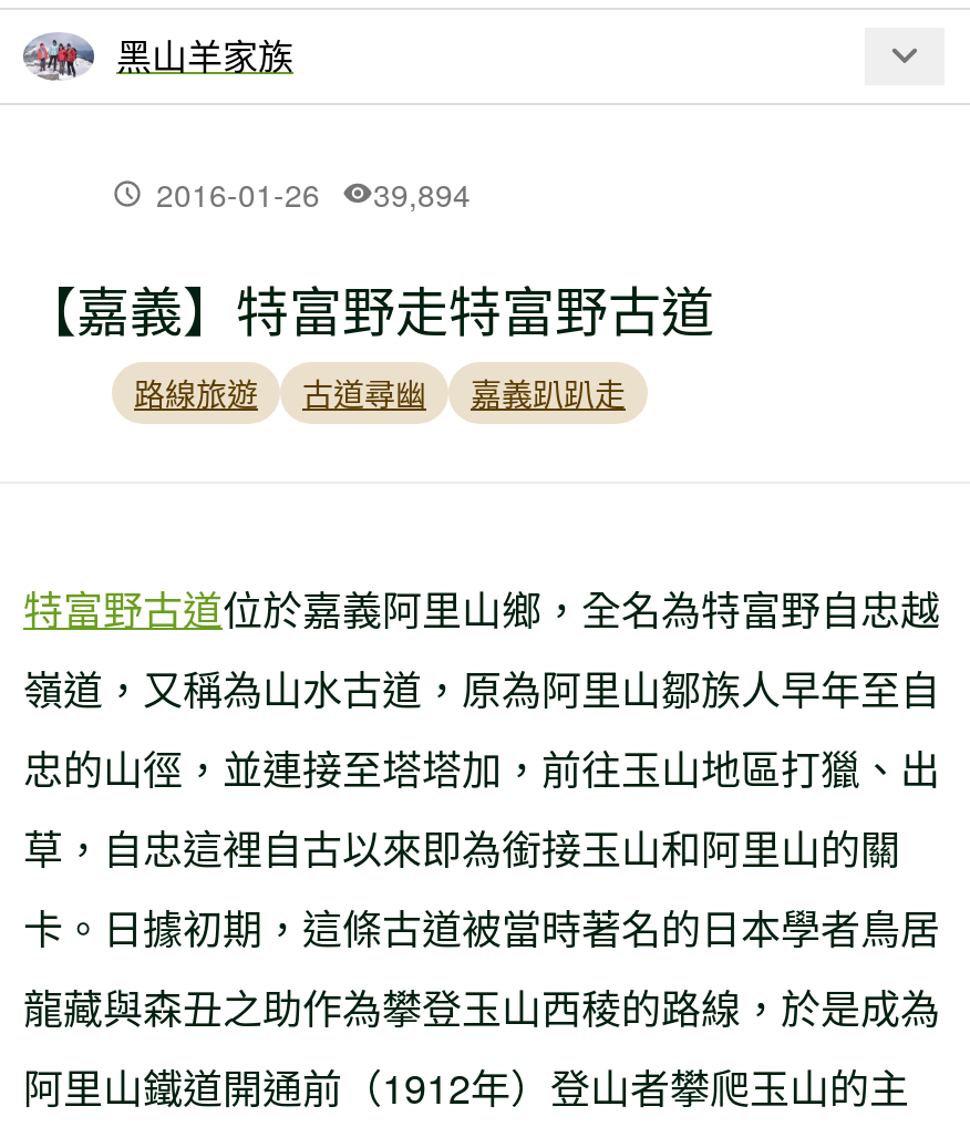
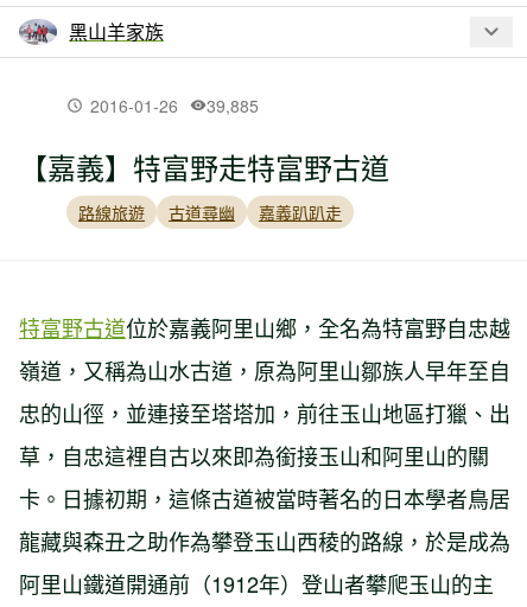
- 39,894
+ 39,885
